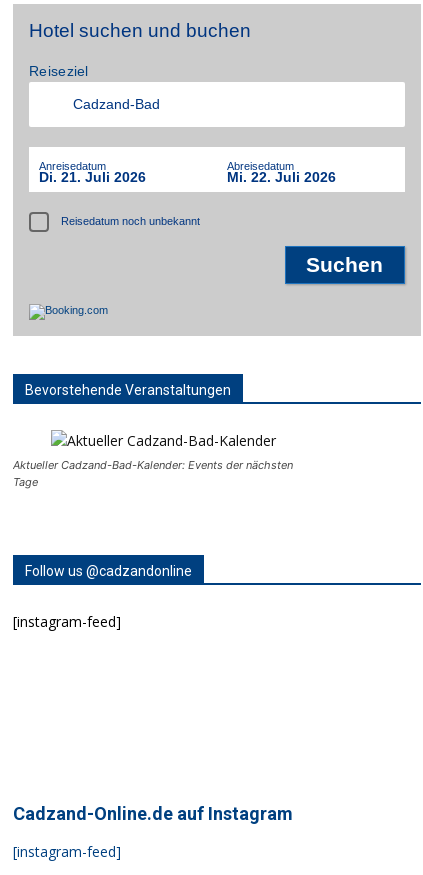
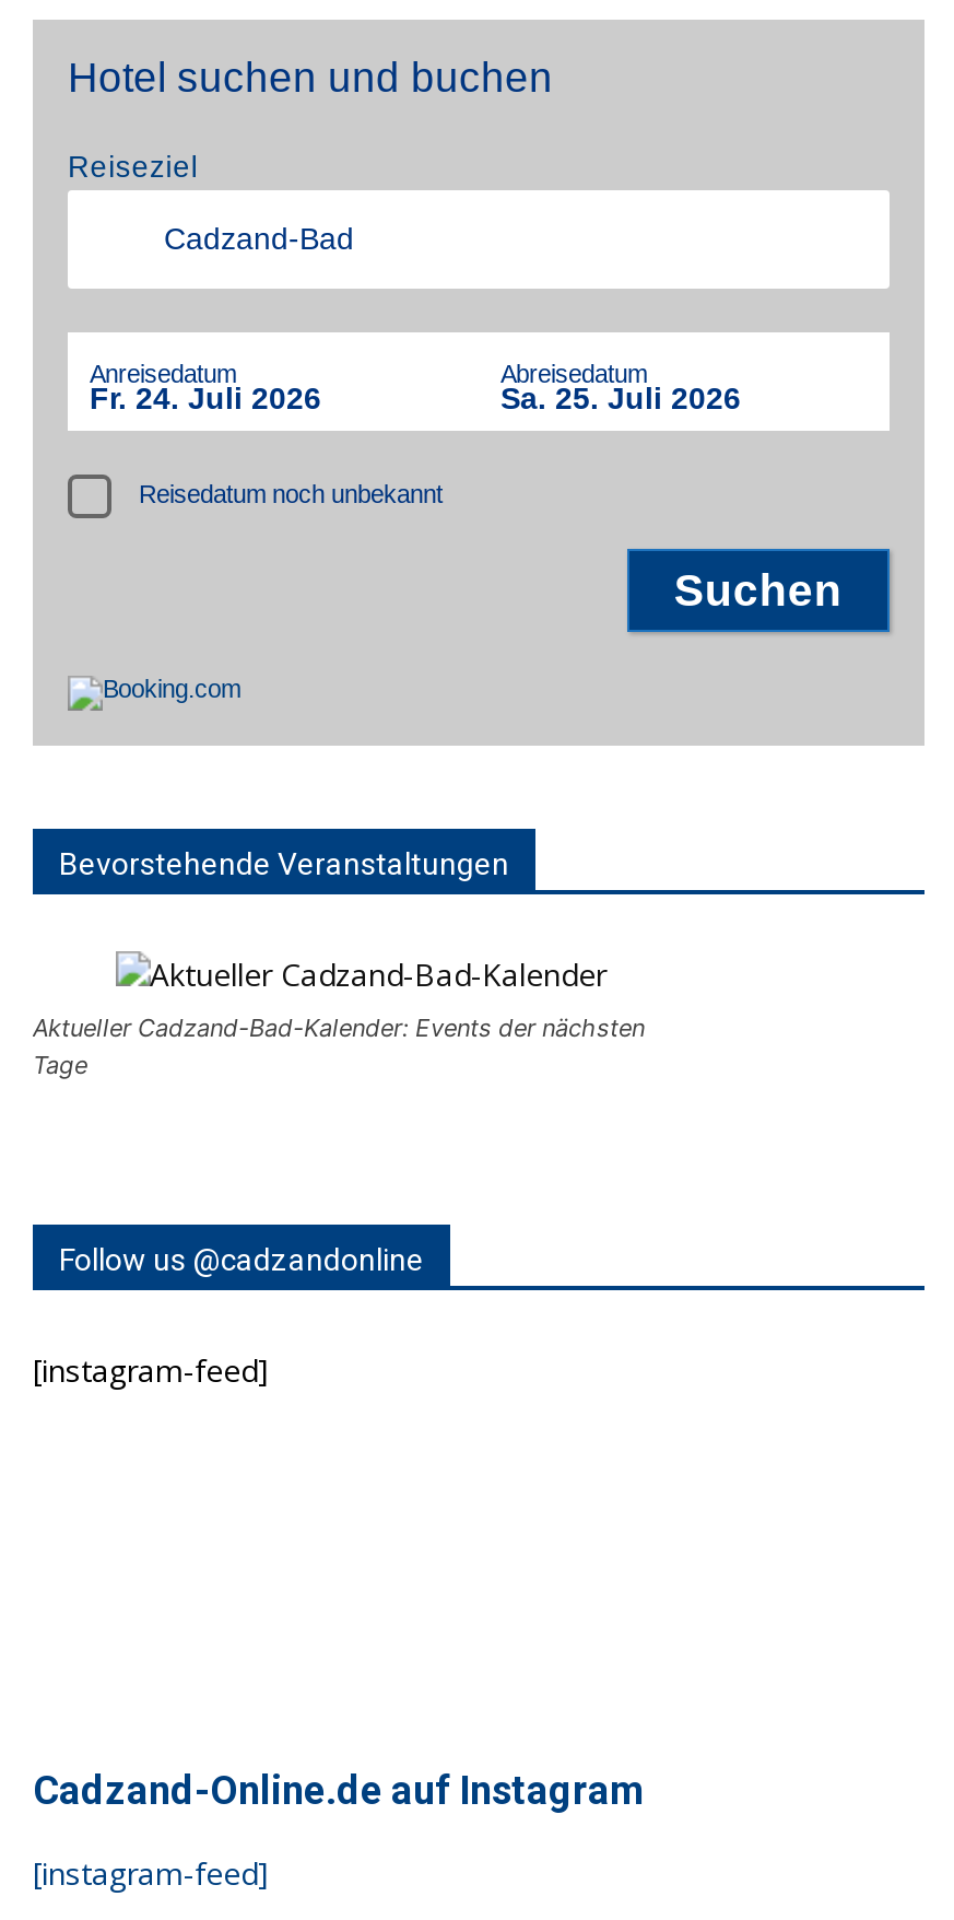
- Di. 21. Juli 2026
+ Fr. 24. Juli 2026

- Mi. 22. Juli 2026
+ Sa. 25. Juli 2026
